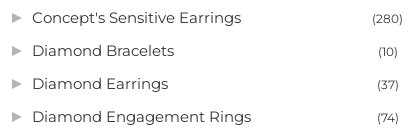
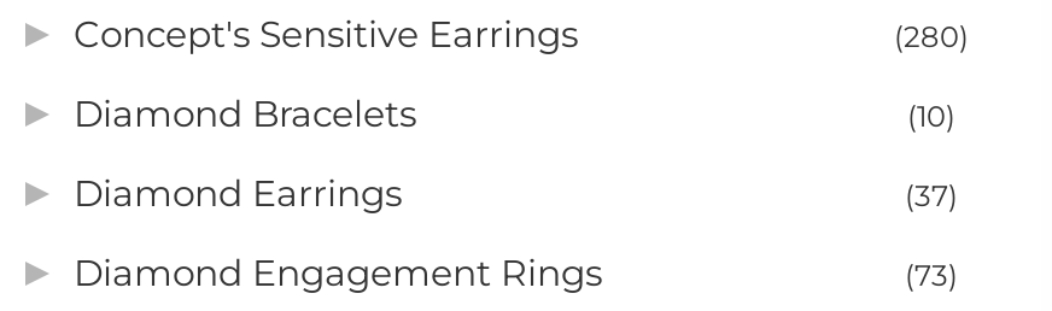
- (74)
+ (73)
